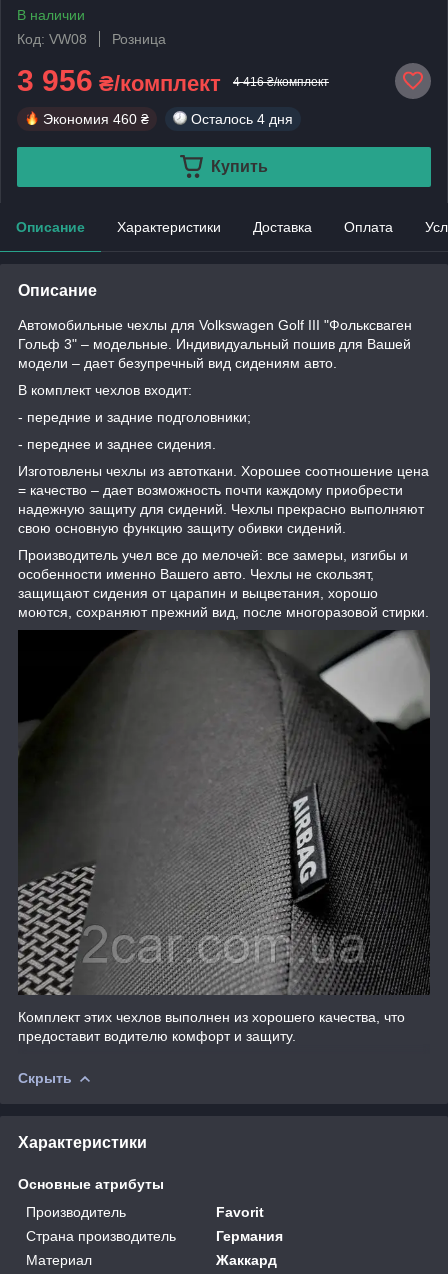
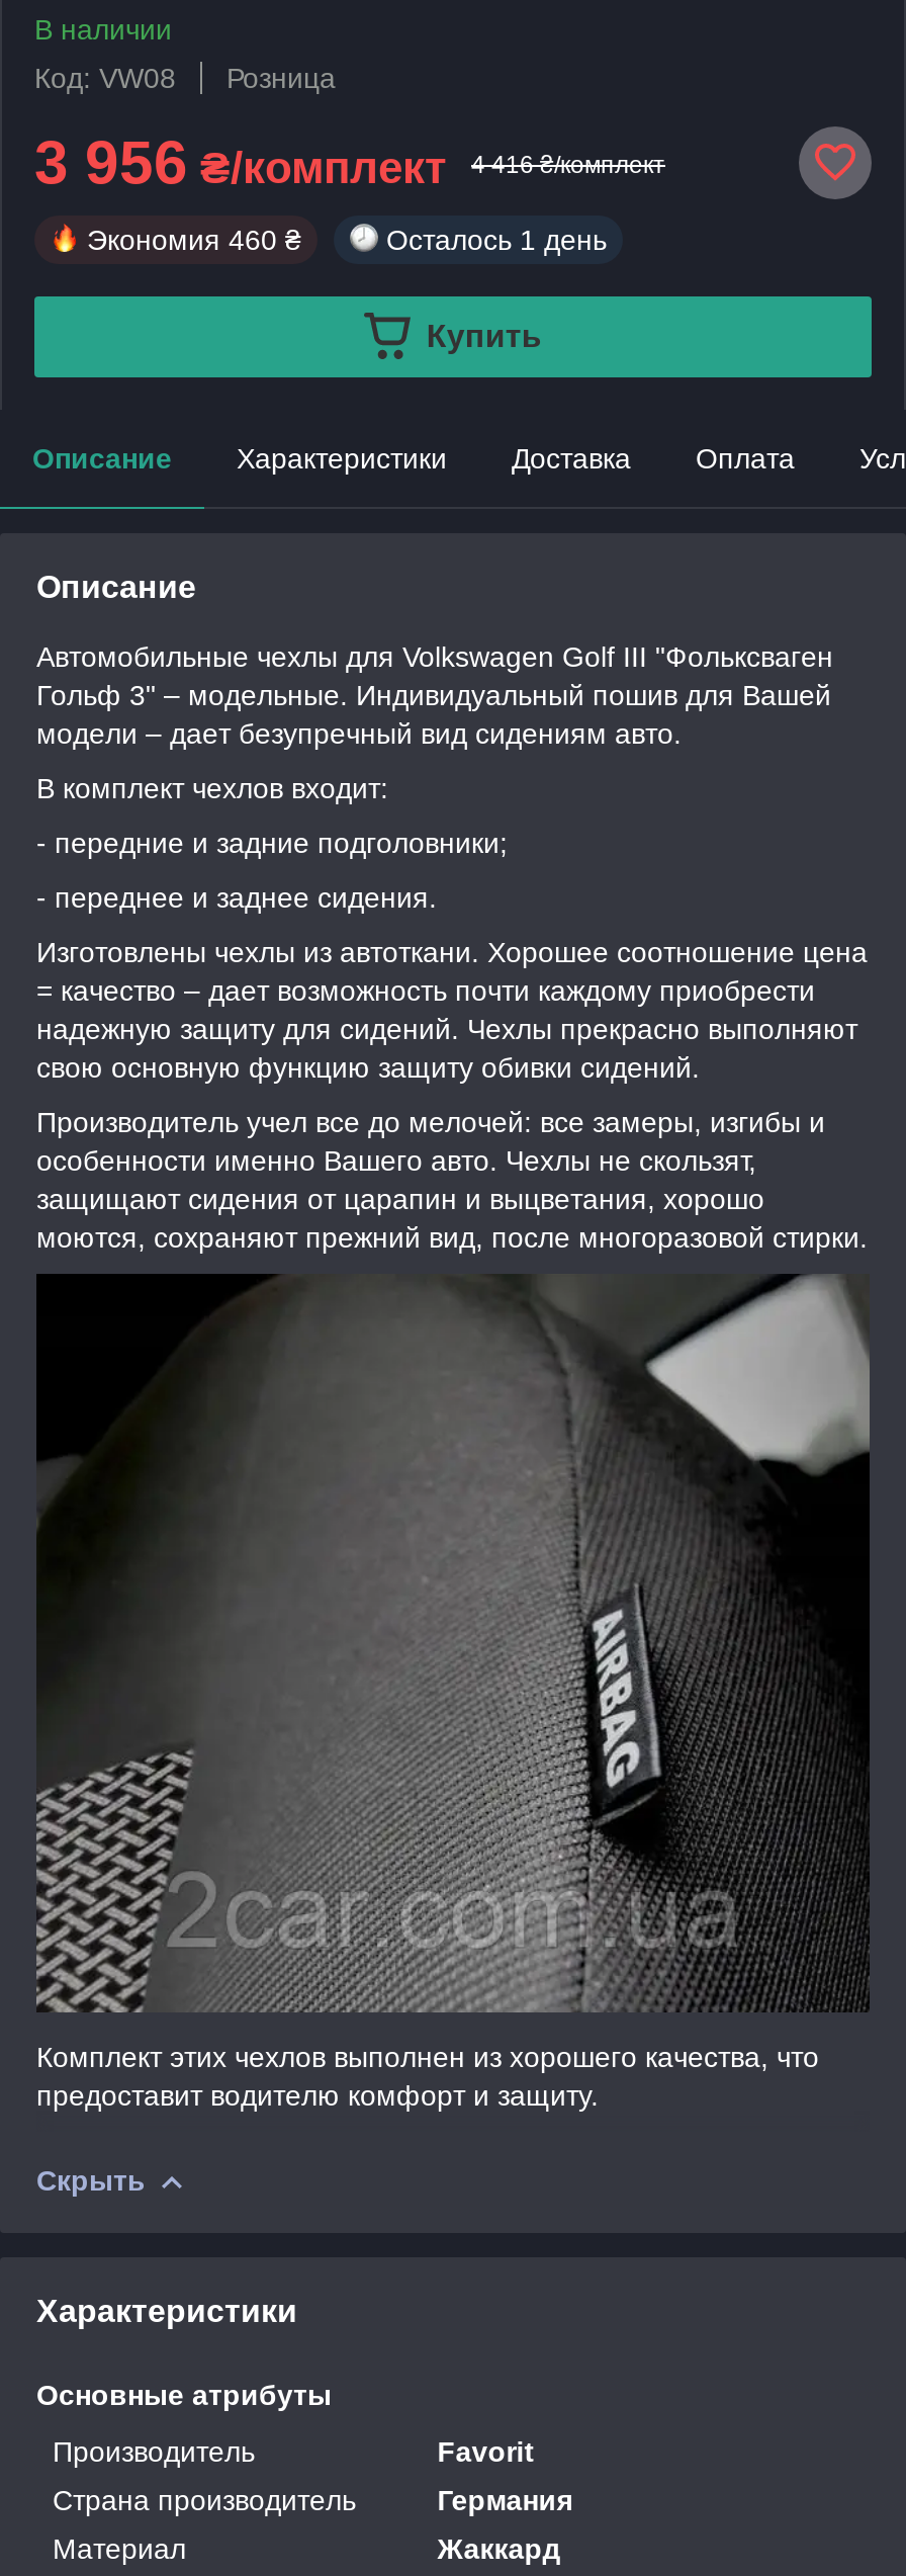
- Осталось 4 дня
+ Осталось 1 день
